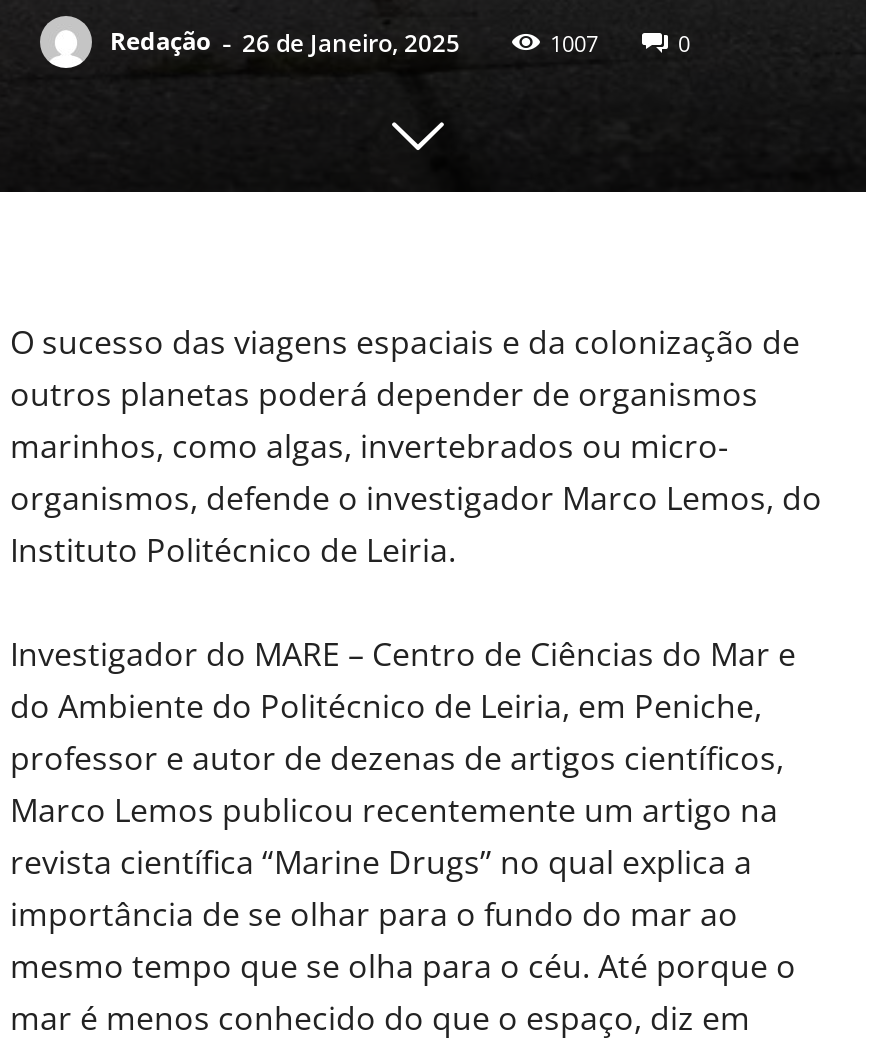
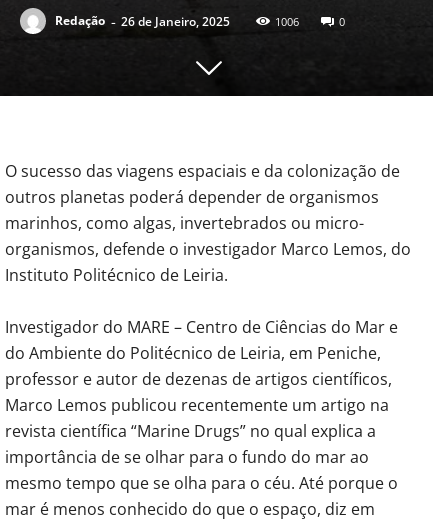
- 1007
+ 1006
